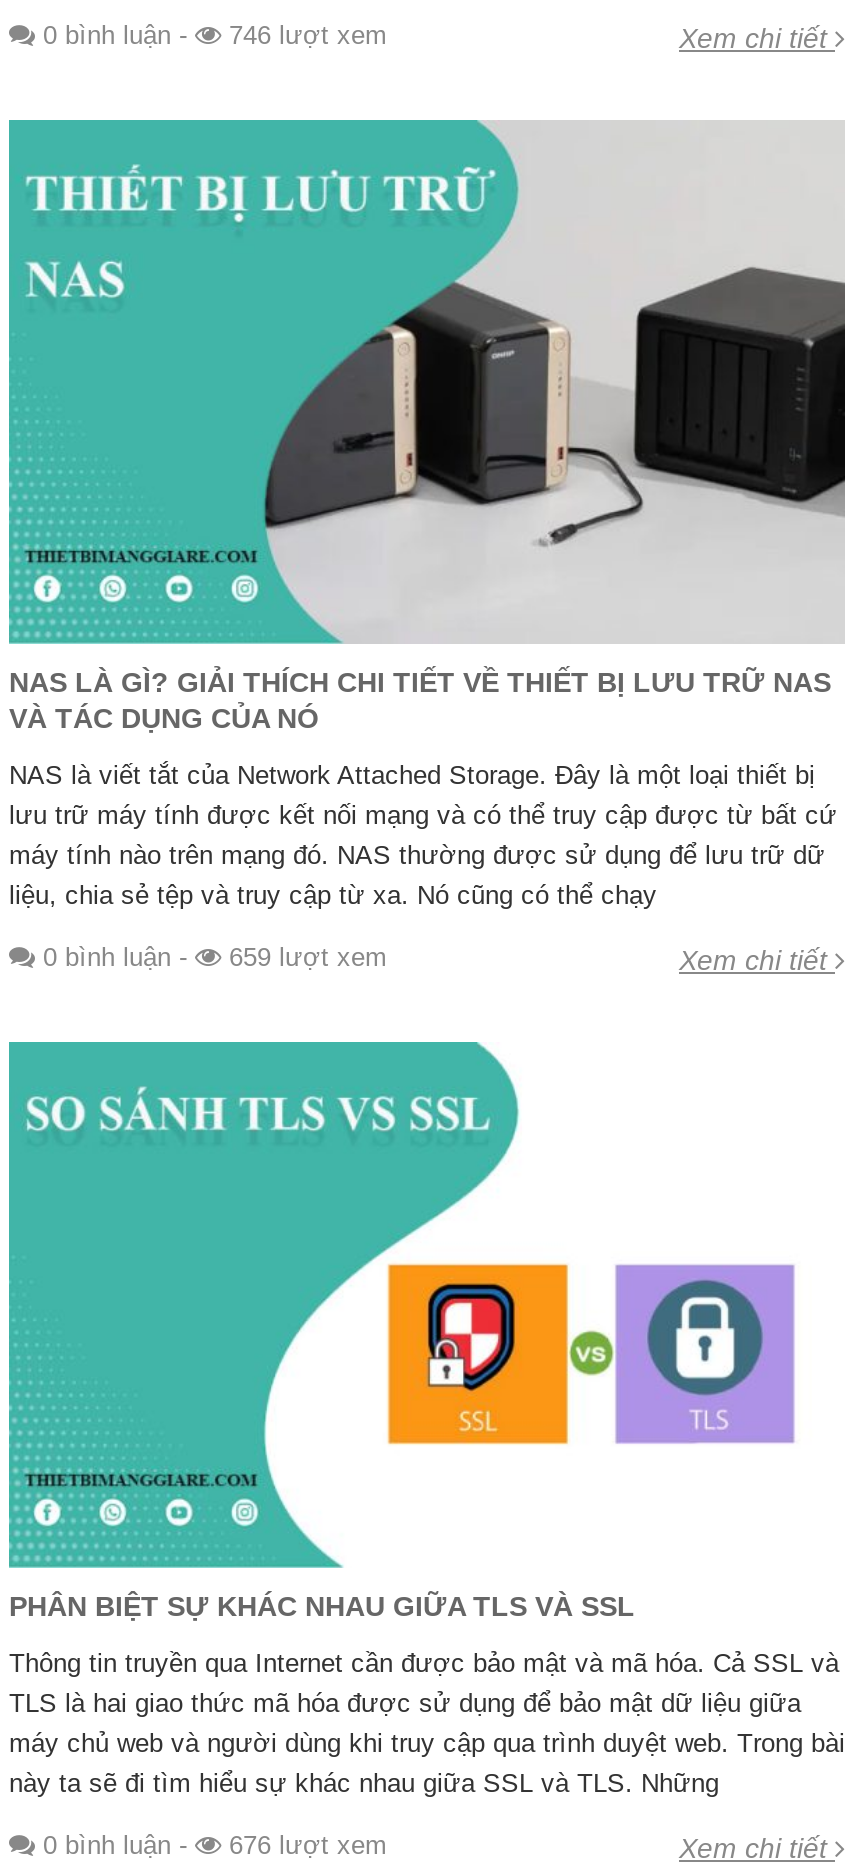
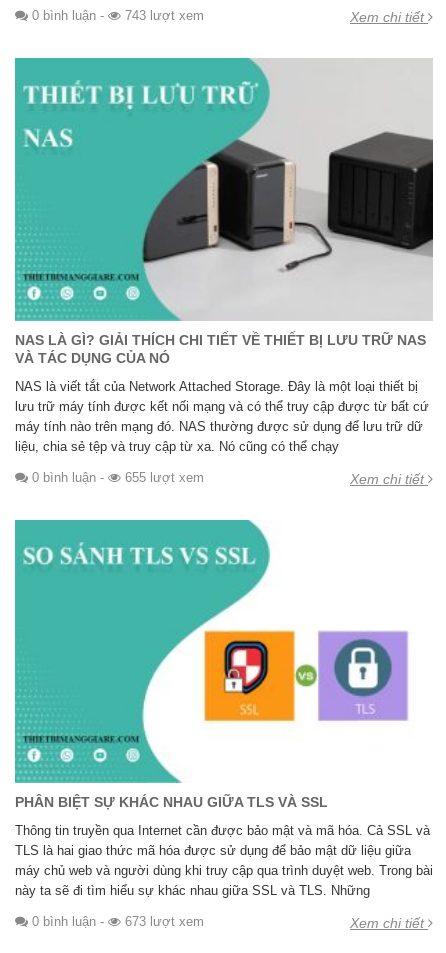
- 0 bình luận - 746 lượt xem
+ 0 bình luận - 743 lượt xem

- 0 bình luận - 659 lượt xem
+ 0 bình luận - 655 lượt xem

- 0 bình luận - 676 lượt xem
+ 0 bình luận - 673 lượt xem
